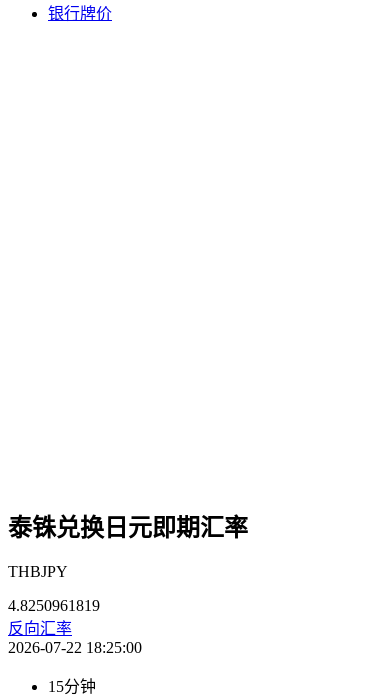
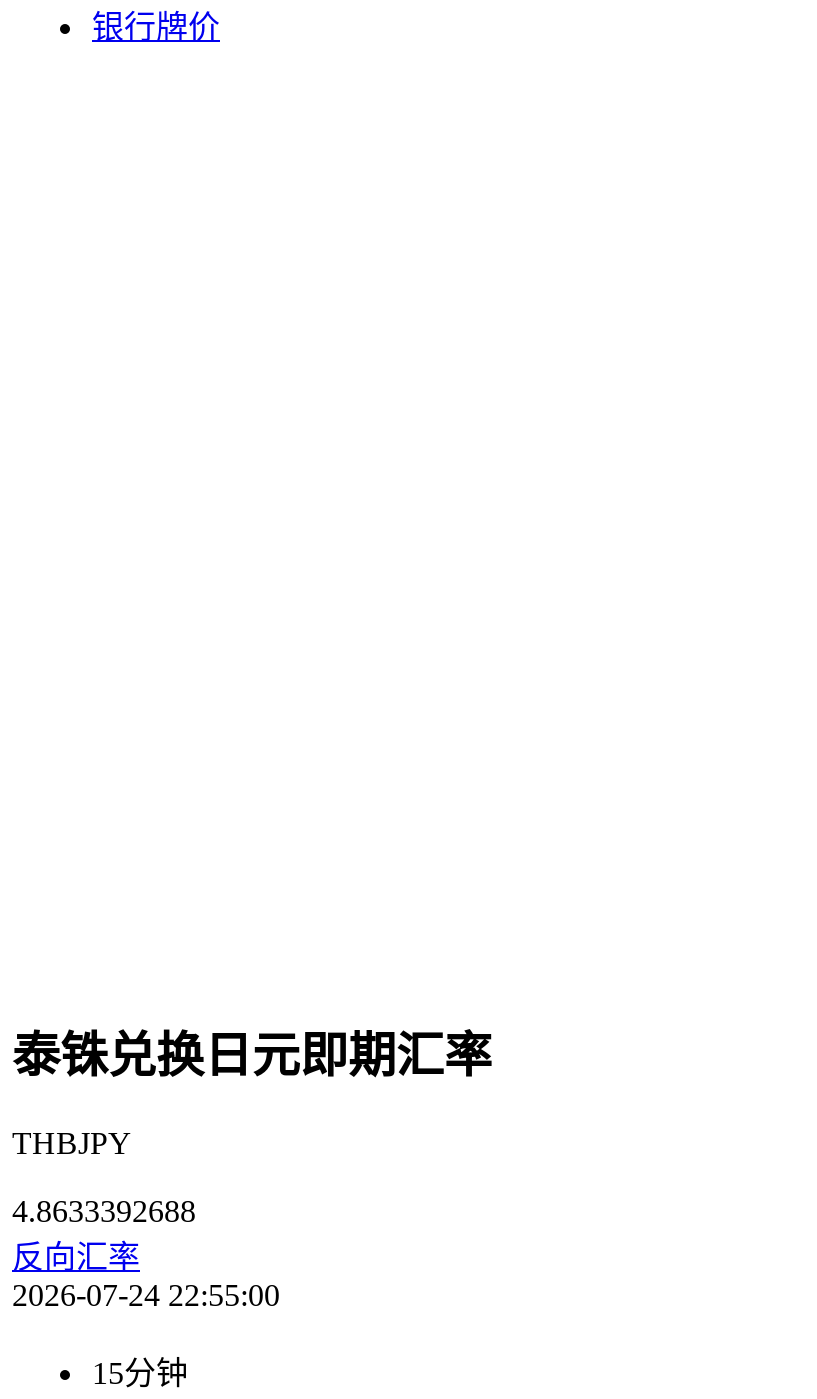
- 4.8250961819
+ 4.8633392688

- 2026-07-22 18:25:00
+ 2026-07-24 22:55:00
